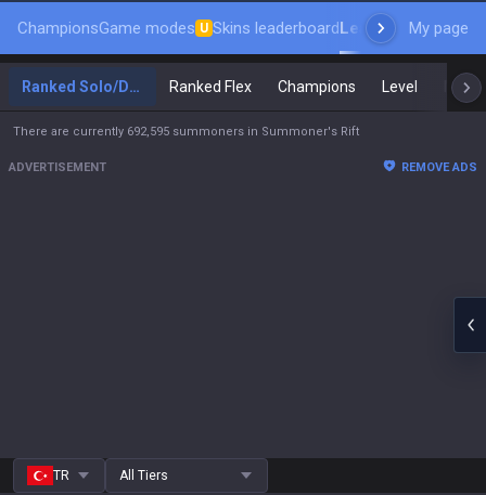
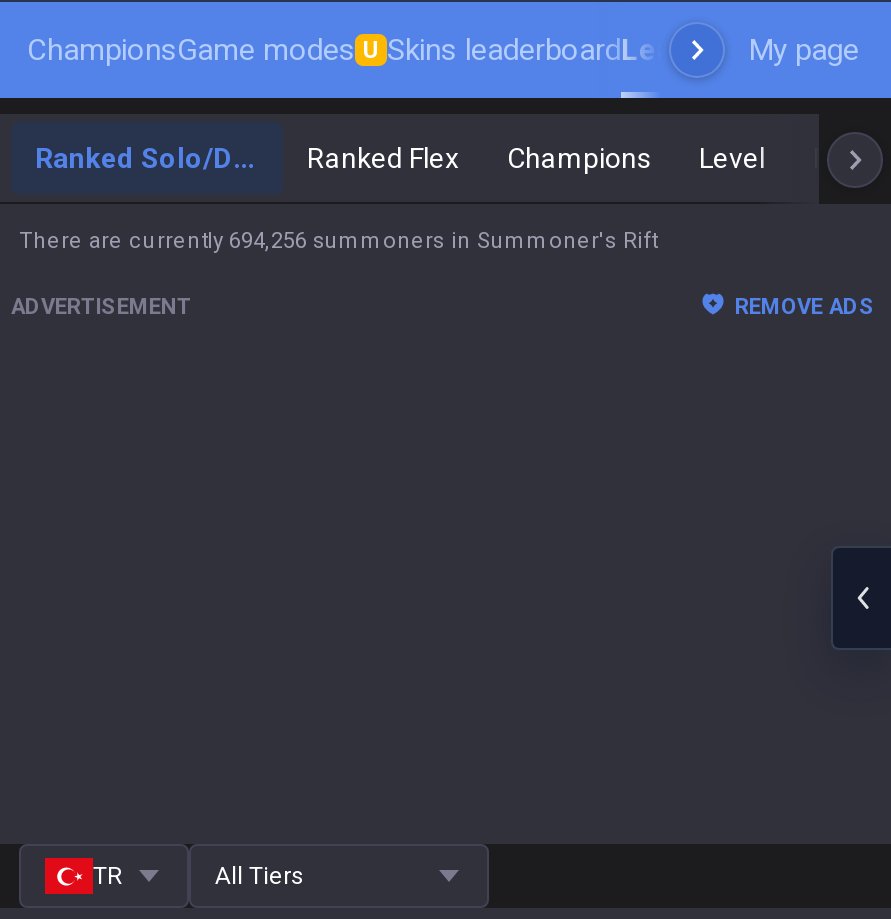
- There are currently 692,595 summoners in Summoner's Rift
+ There are currently 694,256 summoners in Summoner's Rift
